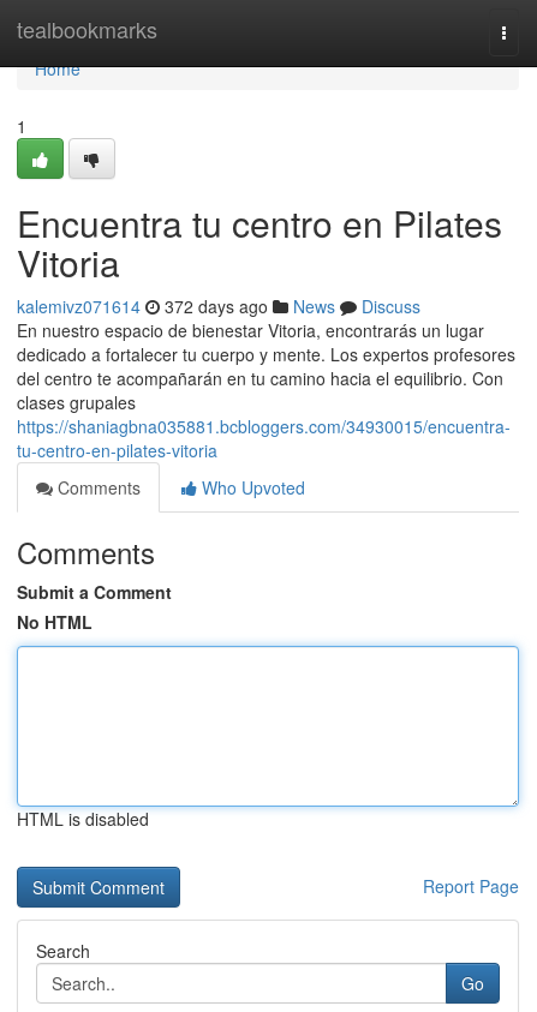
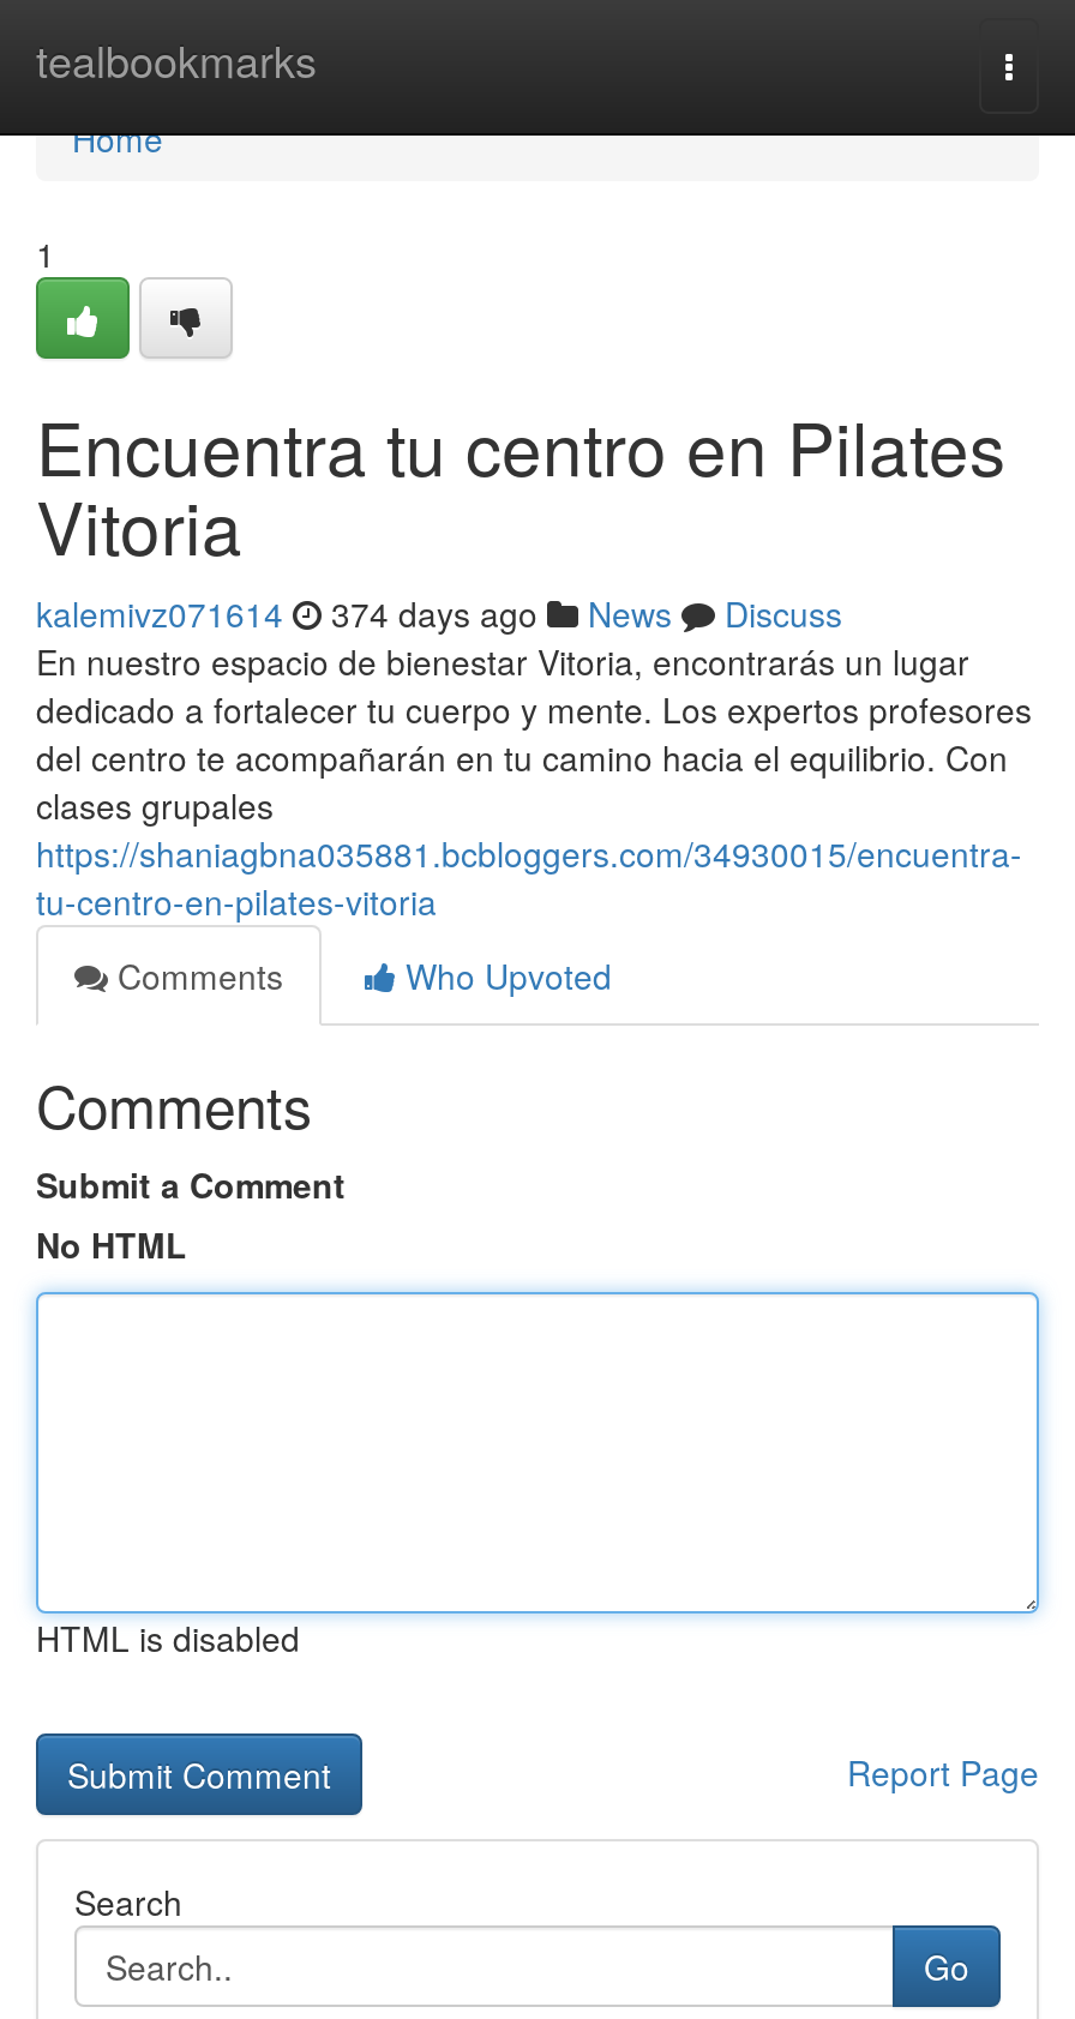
- kalemivz071614 372 days ago News Discuss
+ kalemivz071614 374 days ago News Discuss
